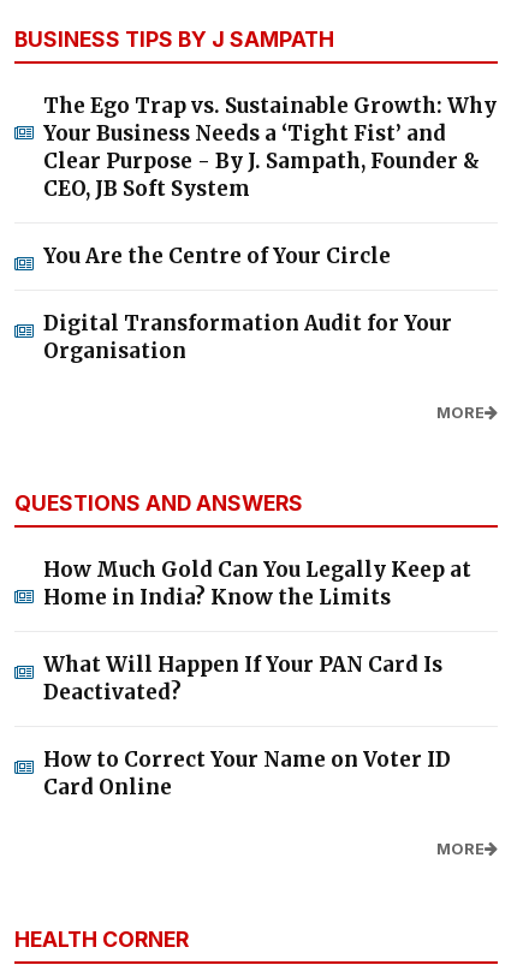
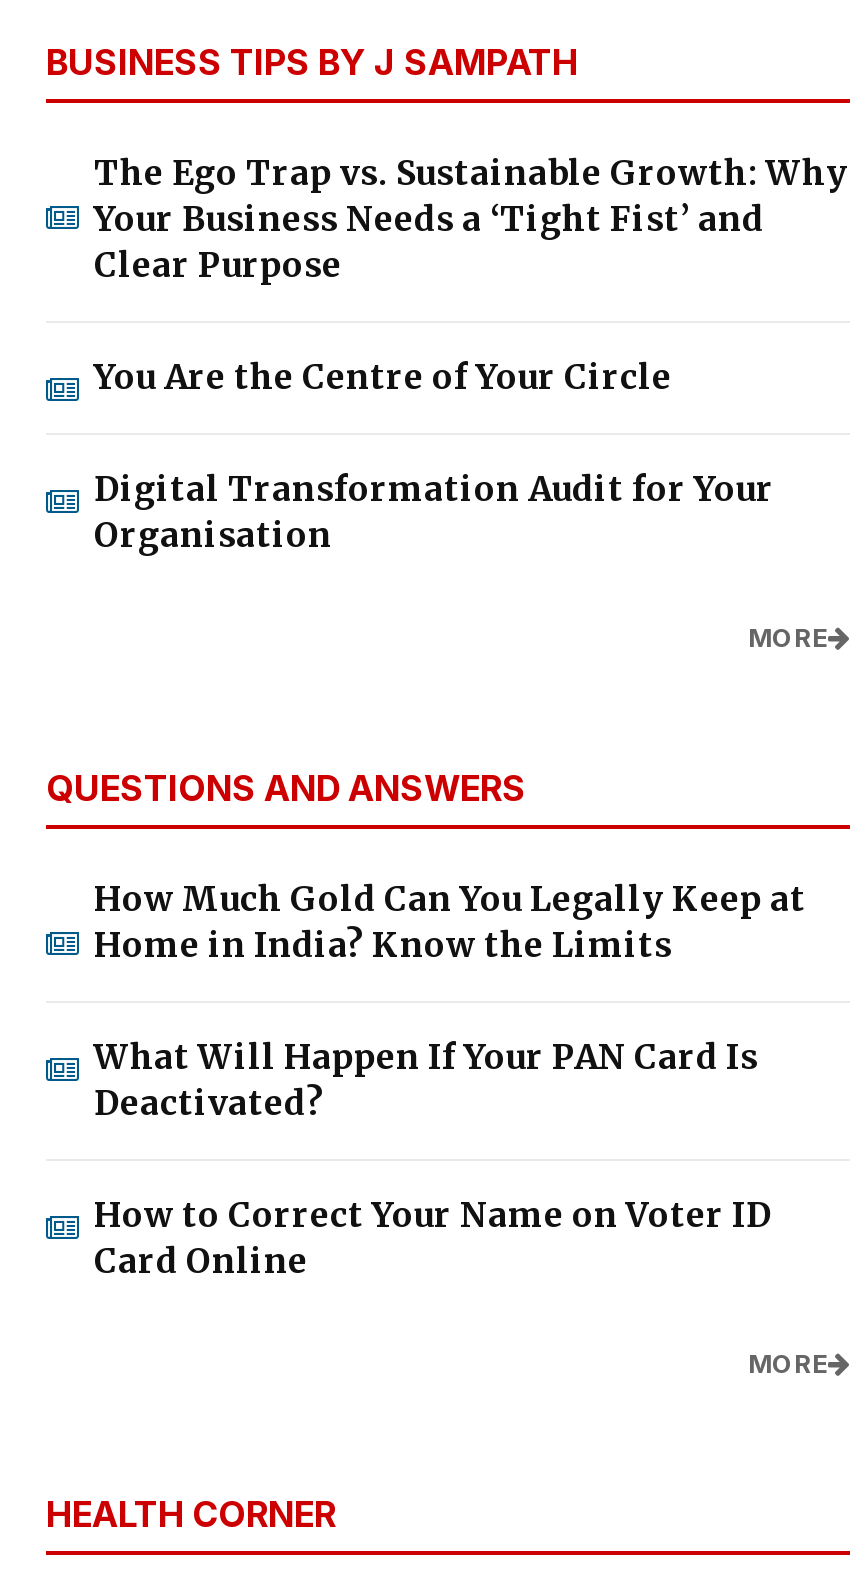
- Clear Purpose - By J. Sampath, Founder &
- CEO, JB Soft System
+ Clear Purpose
